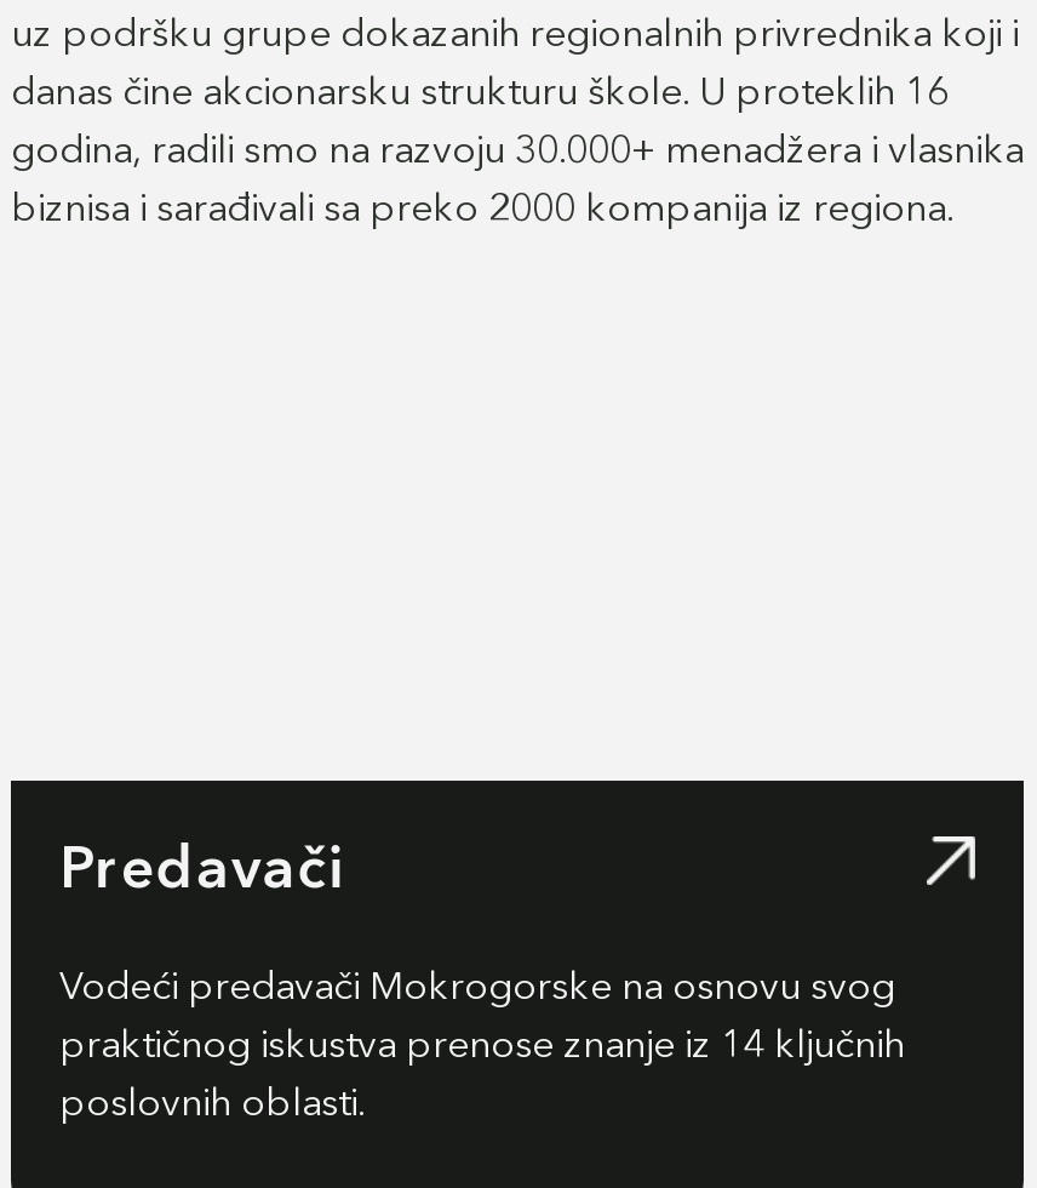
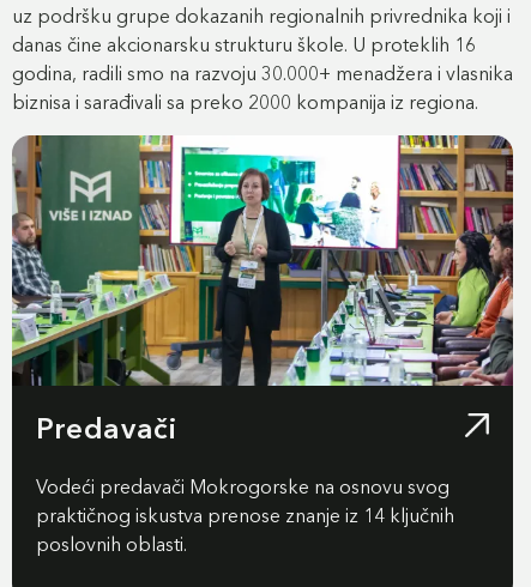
+ [image]
